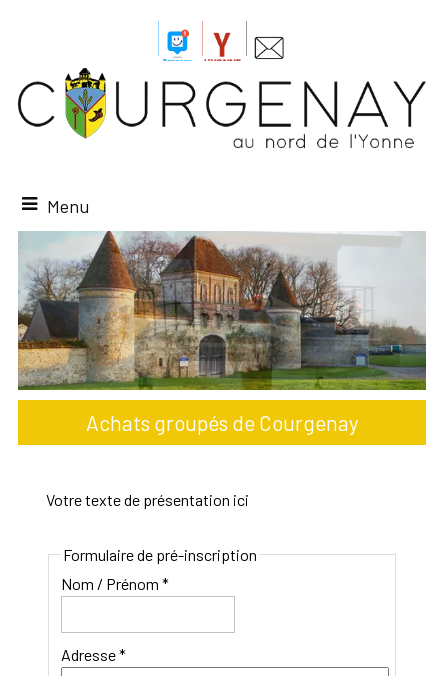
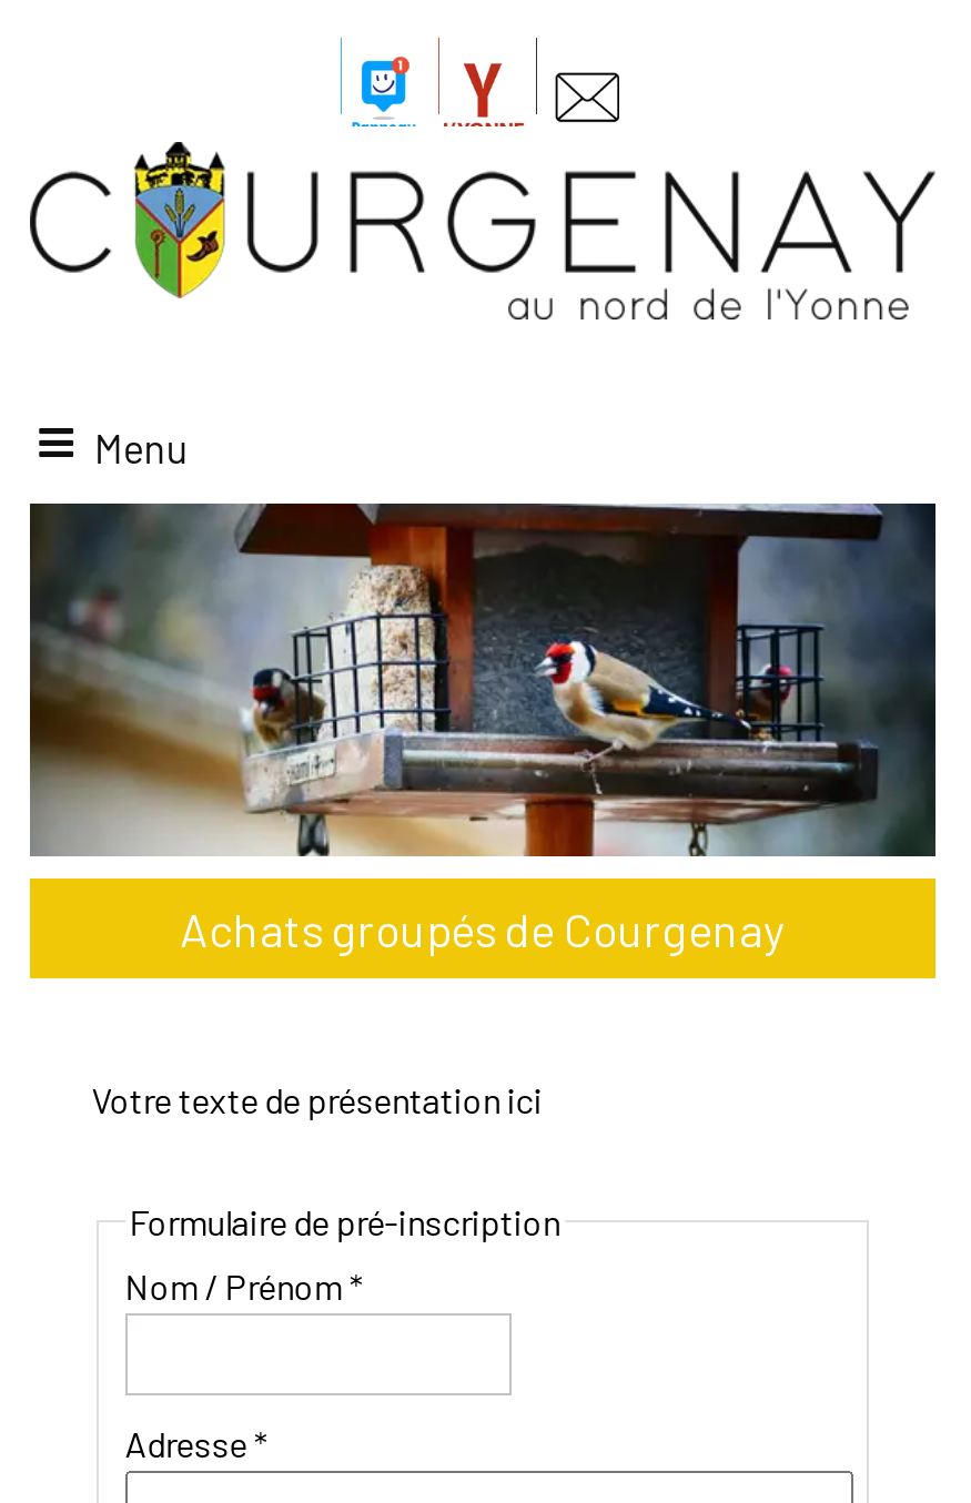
- [image]
+ [image]
